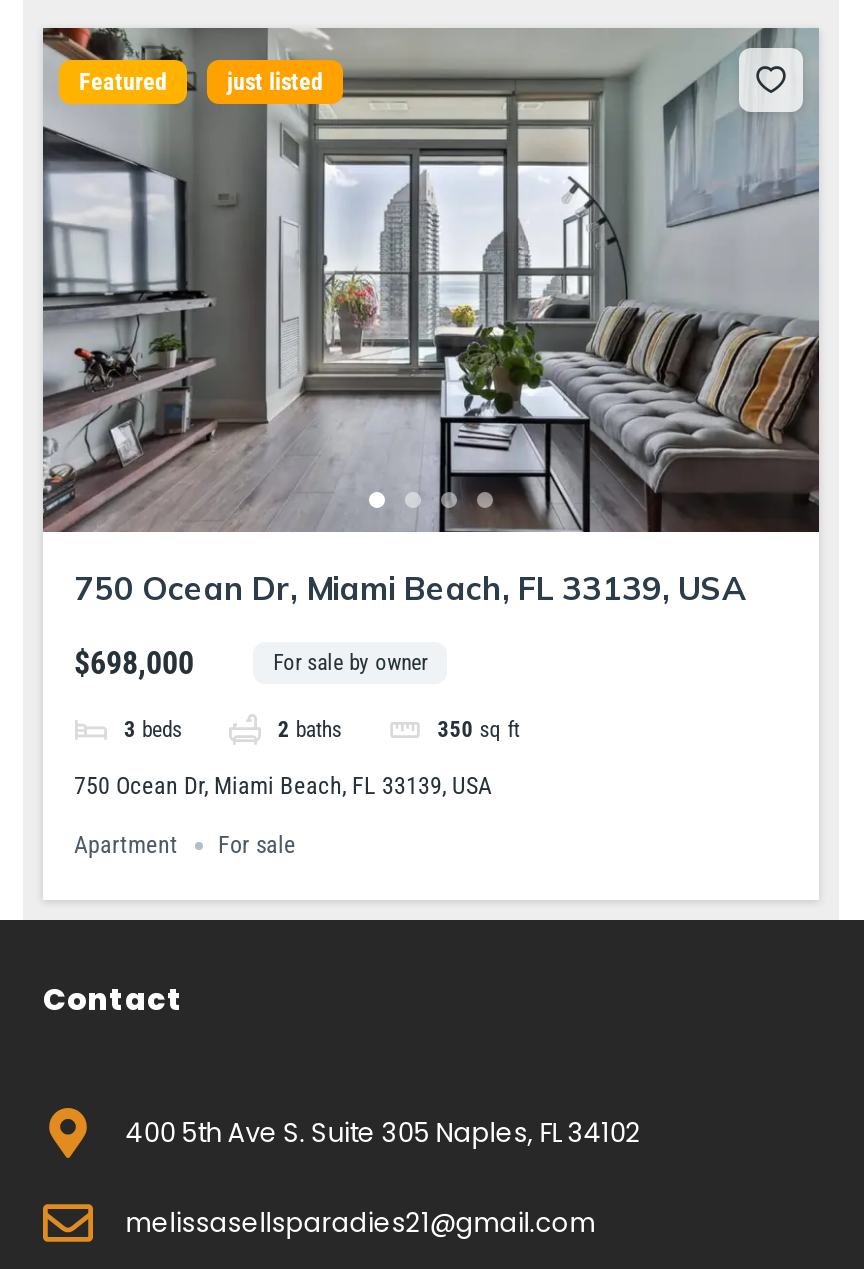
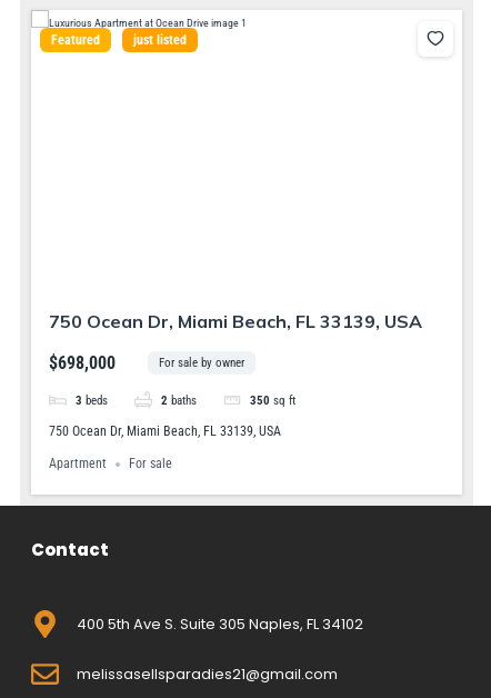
- [image]
